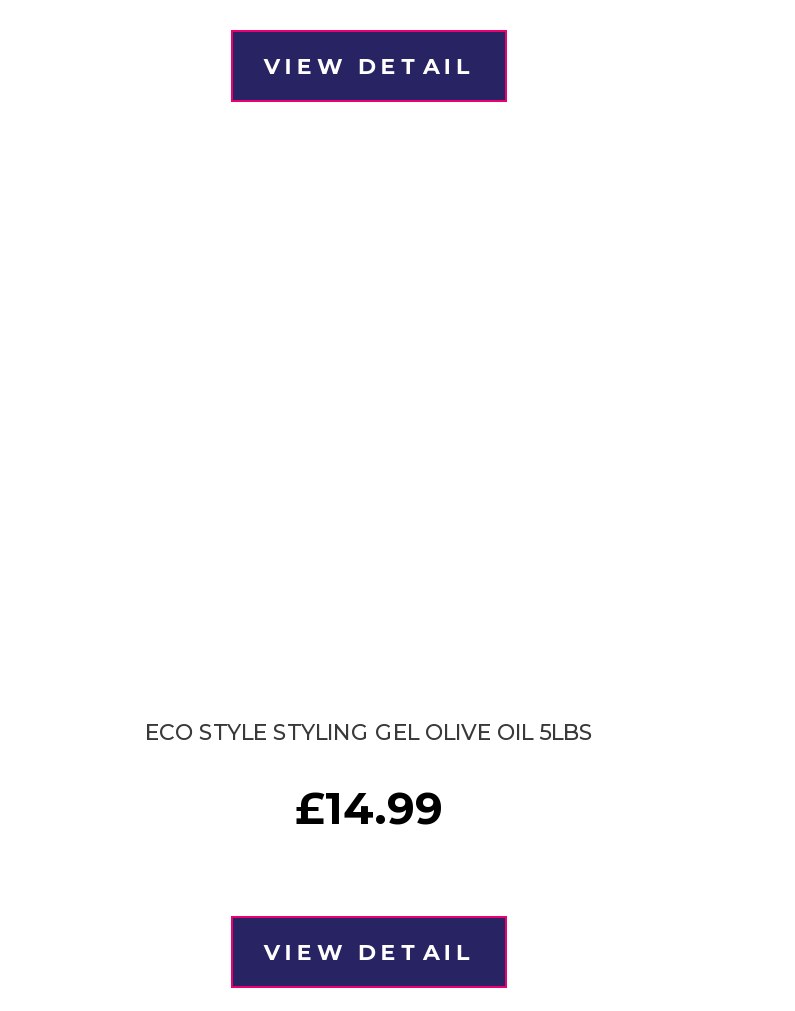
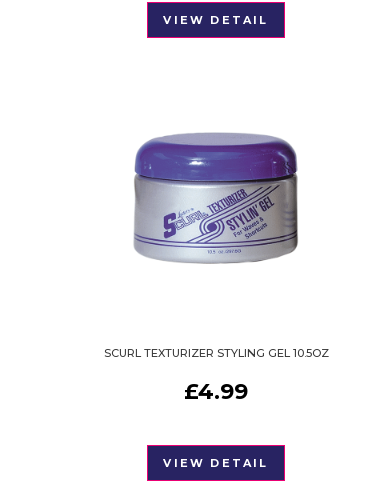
+ [image]

- ECO STYLE STYLING GEL OLIVE OIL 5LBS
+ SCURL TEXTURIZER STYLING GEL 10.5OZ

- £14.99
+ £4.99
